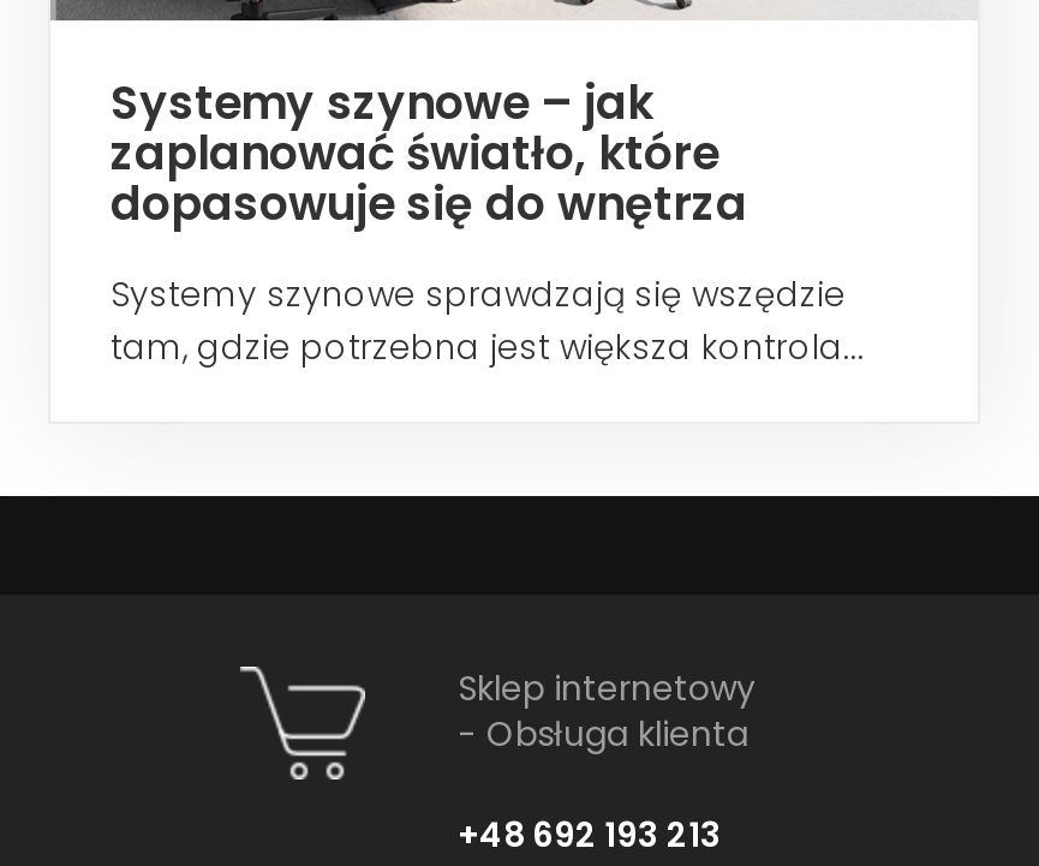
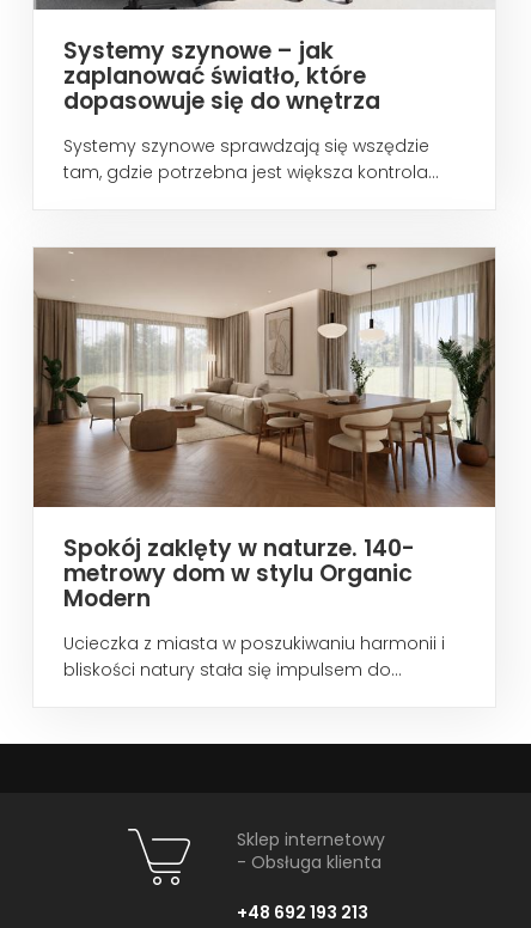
+ [image]
+ Spokój zaklęty w naturze. 140-
+ metrowy dom w stylu Organic
+ Modern
+ Ucieczka z miasta w poszukiwaniu harmonii i
+ bliskości natury stała się impulsem do...
